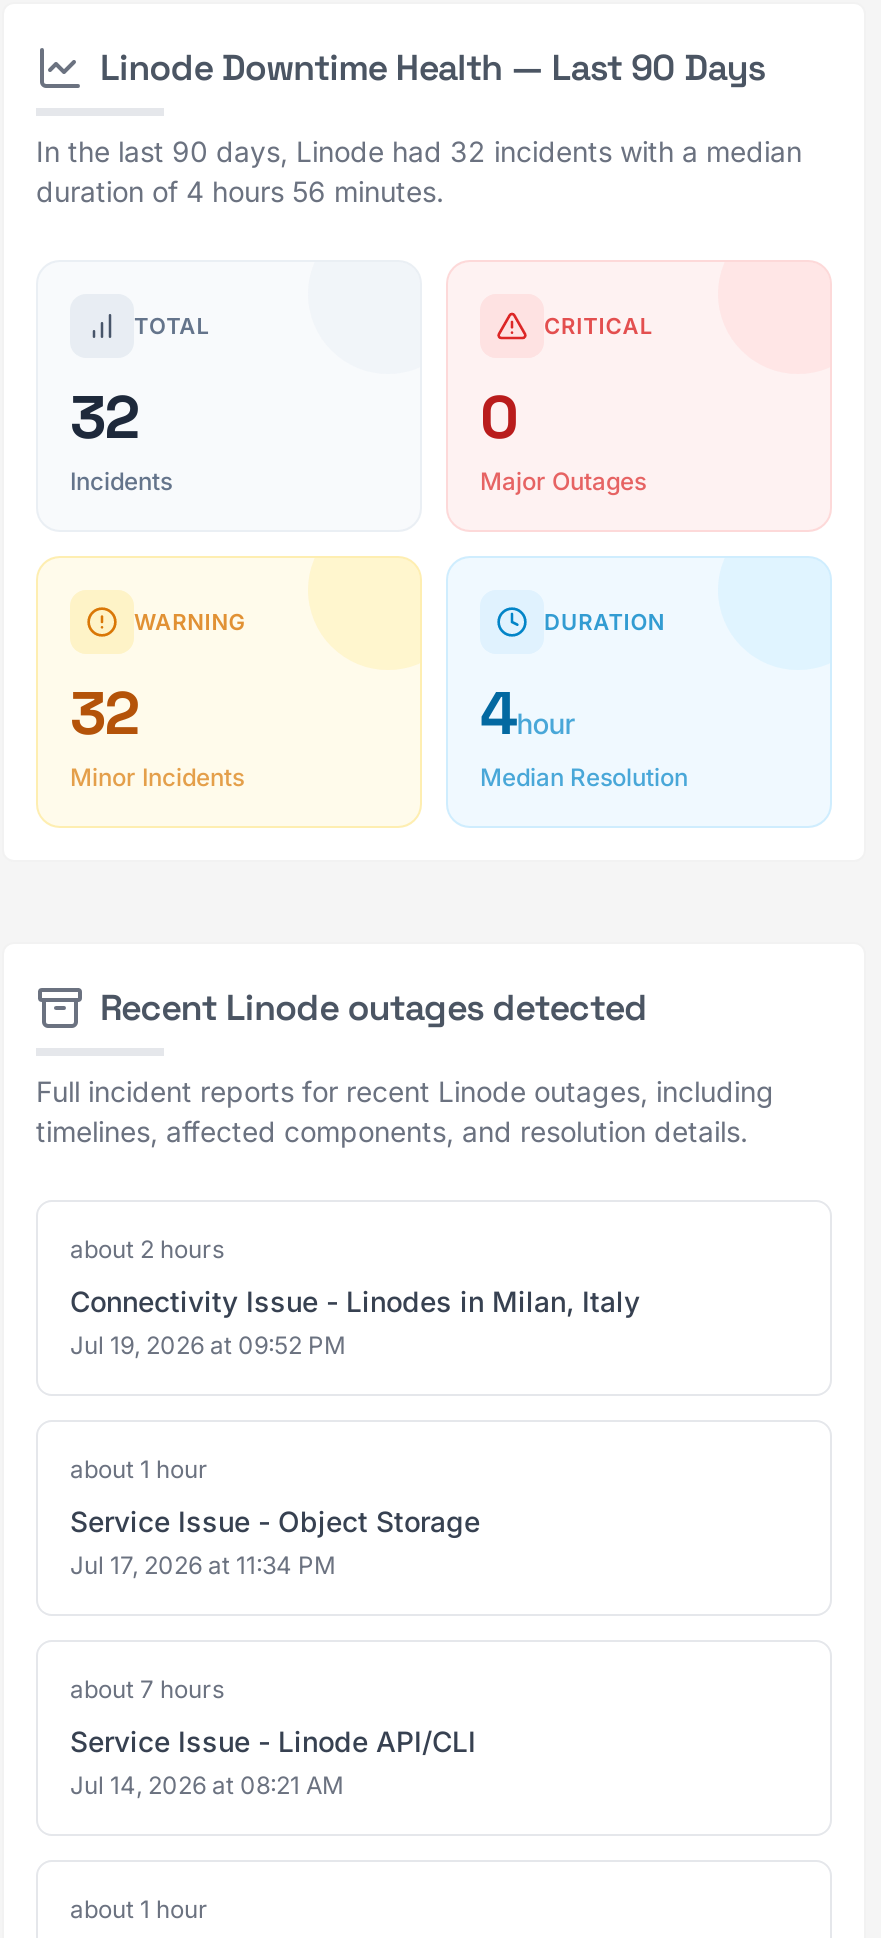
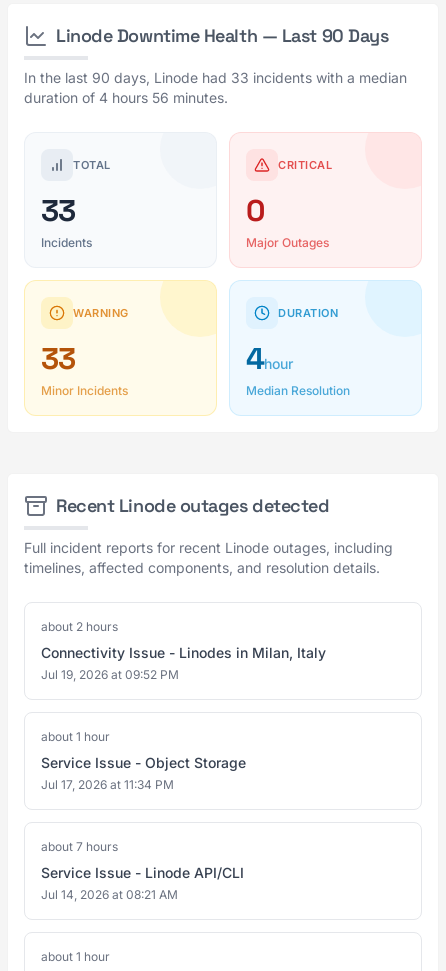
- In the last 90 days, Linode had 32 incidents with a median
+ In the last 90 days, Linode had 33 incidents with a median

- 32
+ 33

- 32
+ 33
